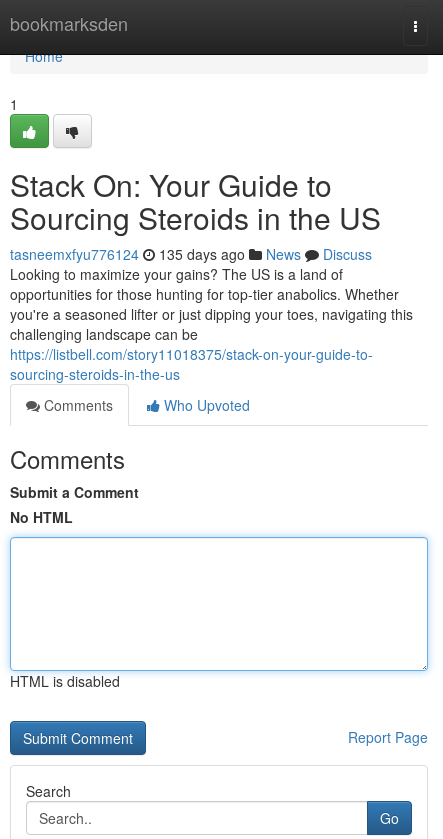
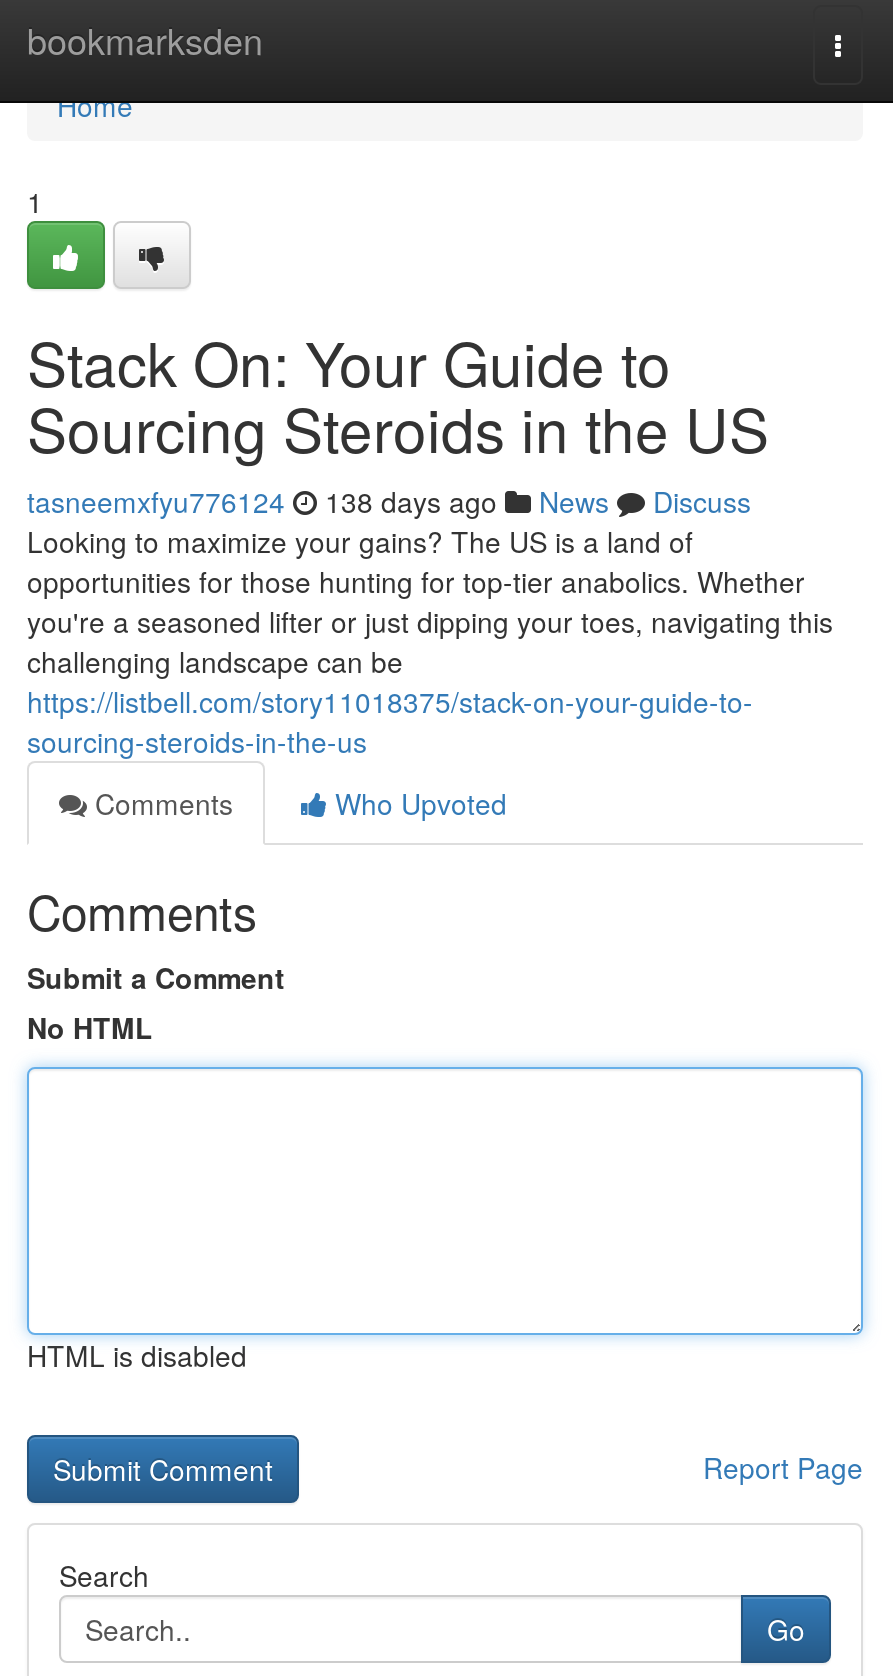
- tasneemxfyu776124 135 days ago News Discuss
+ tasneemxfyu776124 138 days ago News Discuss
